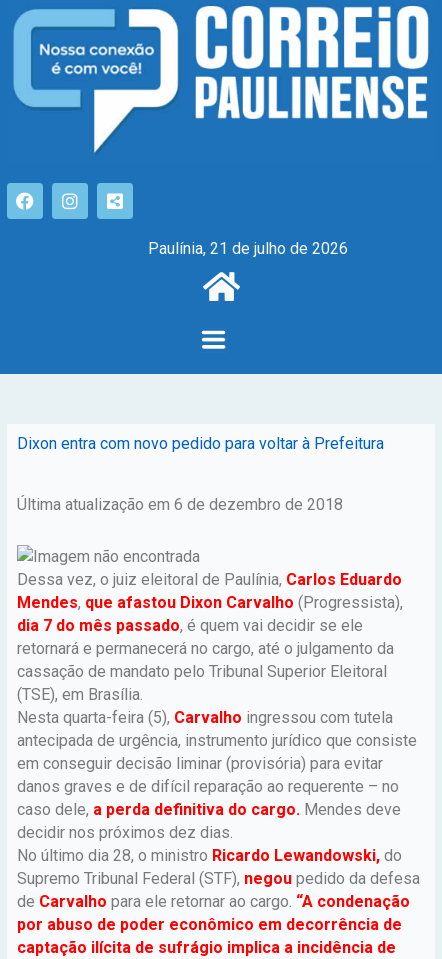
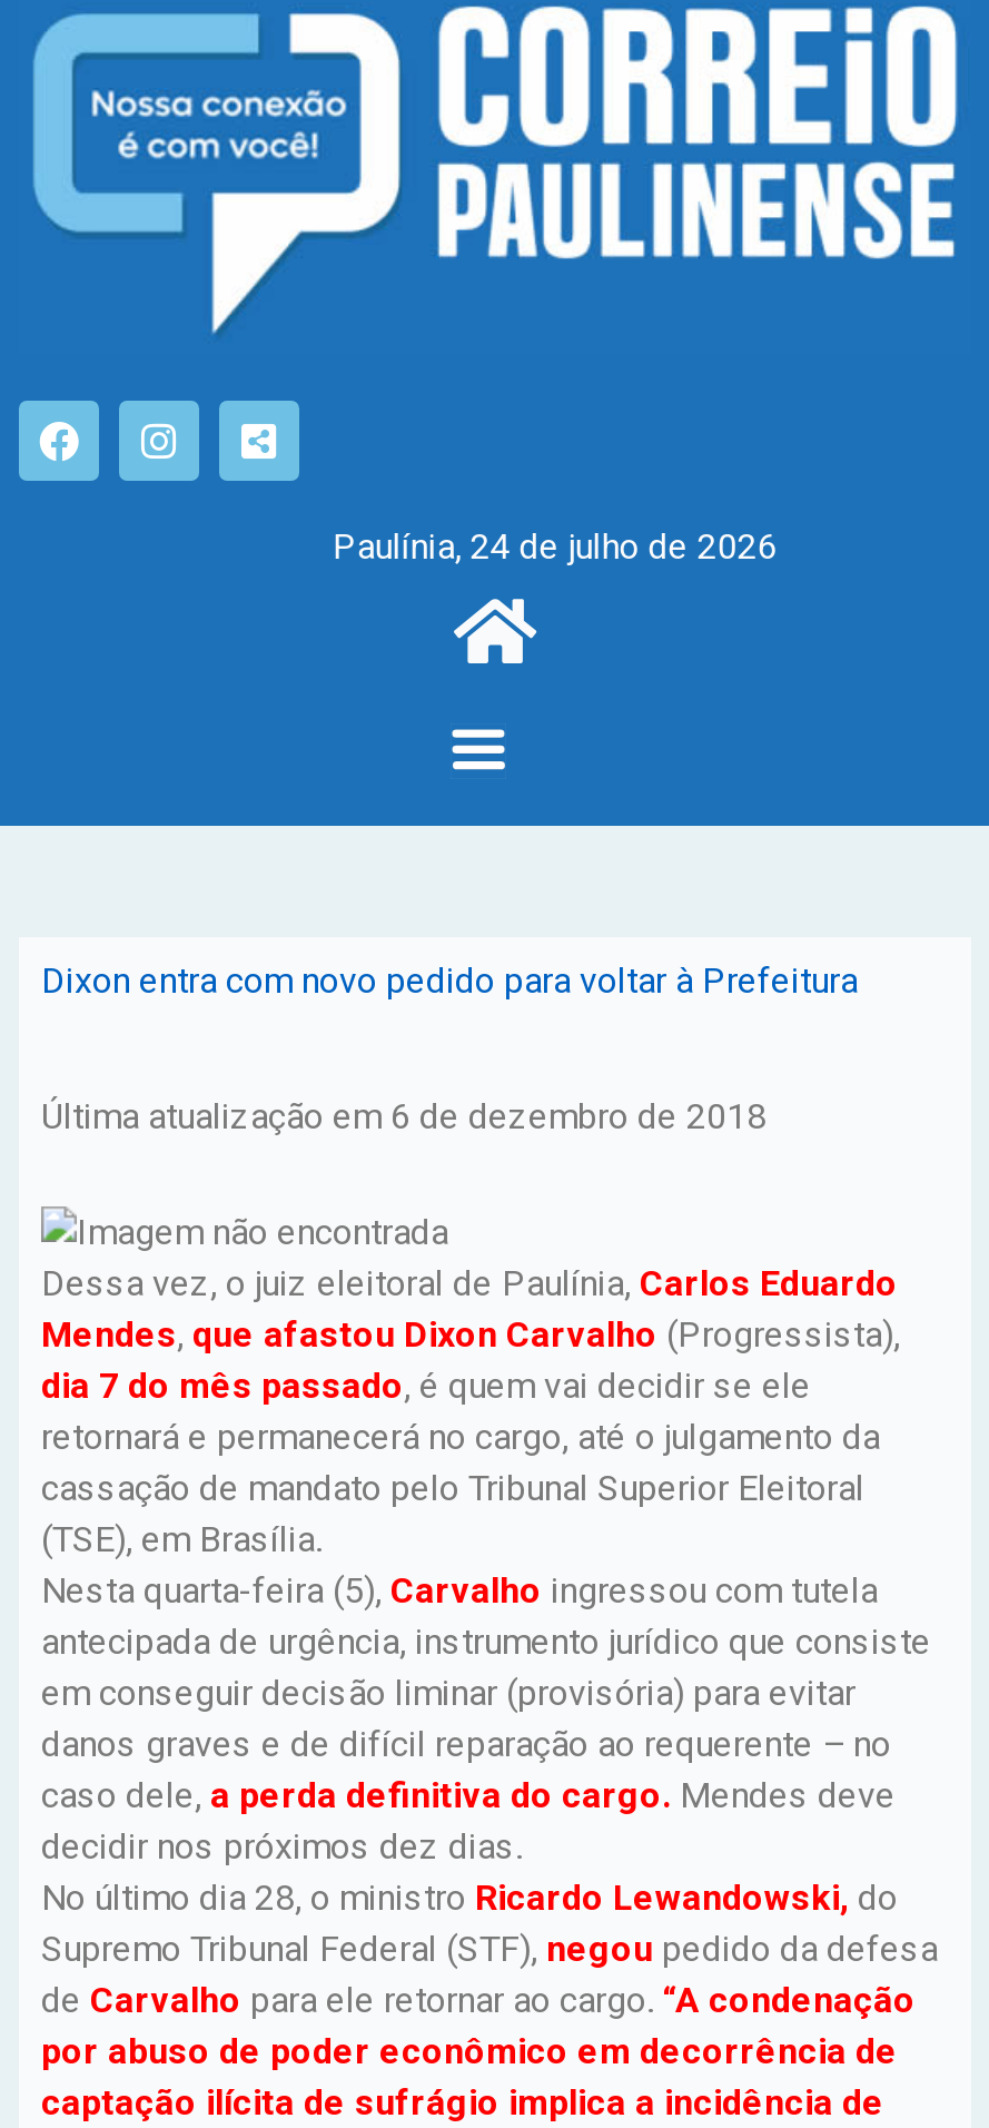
- Paulínia, 21 de julho de 2026
+ Paulínia, 24 de julho de 2026
